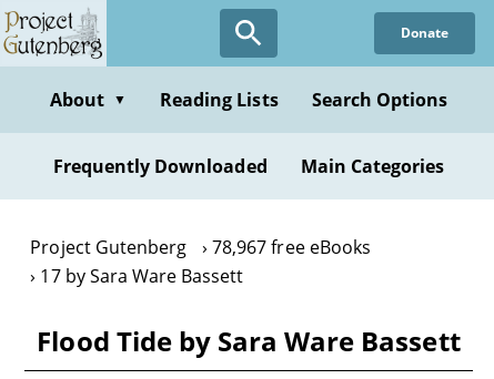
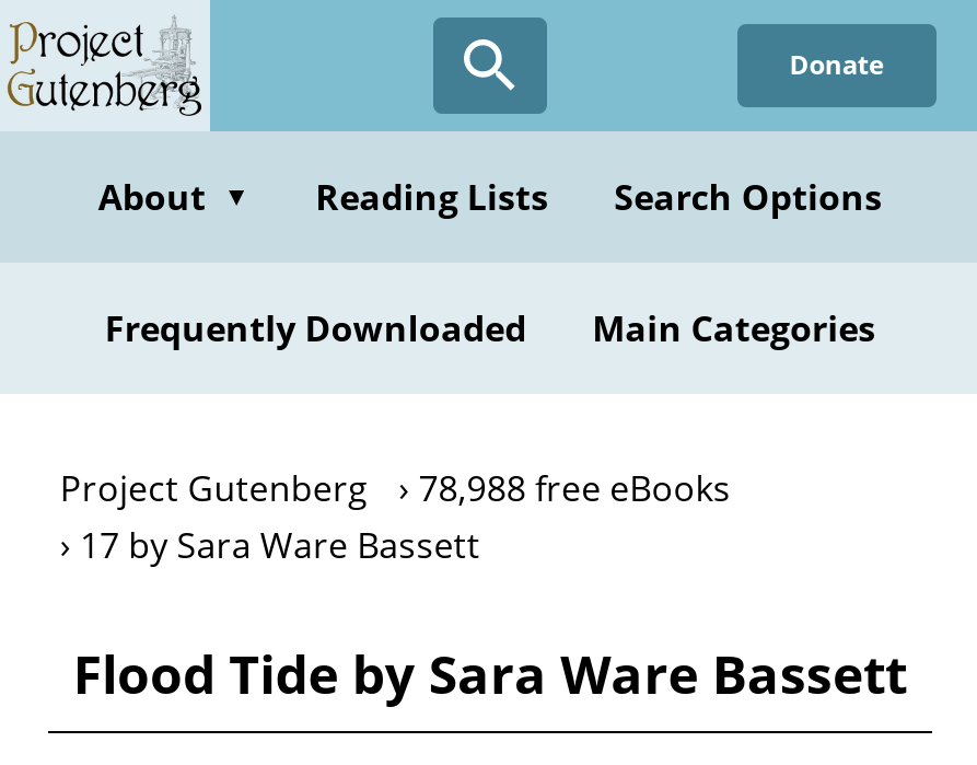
- Project Gutenberg 78,967 free eBooks
+ Project Gutenberg 78,988 free eBooks
